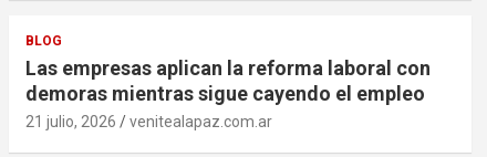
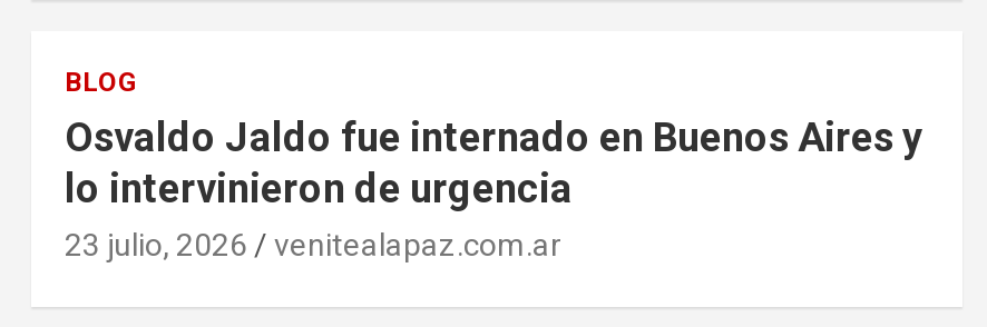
- Las empresas aplican la reforma laboral con
- demoras mientras sigue cayendo el empleo
- 21 julio, 2026
+ Osvaldo Jaldo fue internado en Buenos Aires y
+ lo intervinieron de urgencia
+ 23 julio, 2026
